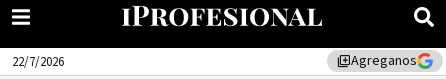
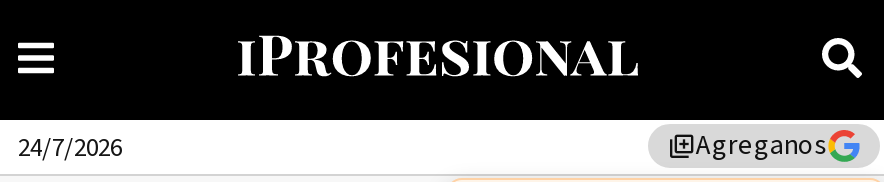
- 22/7/2026
+ 24/7/2026
